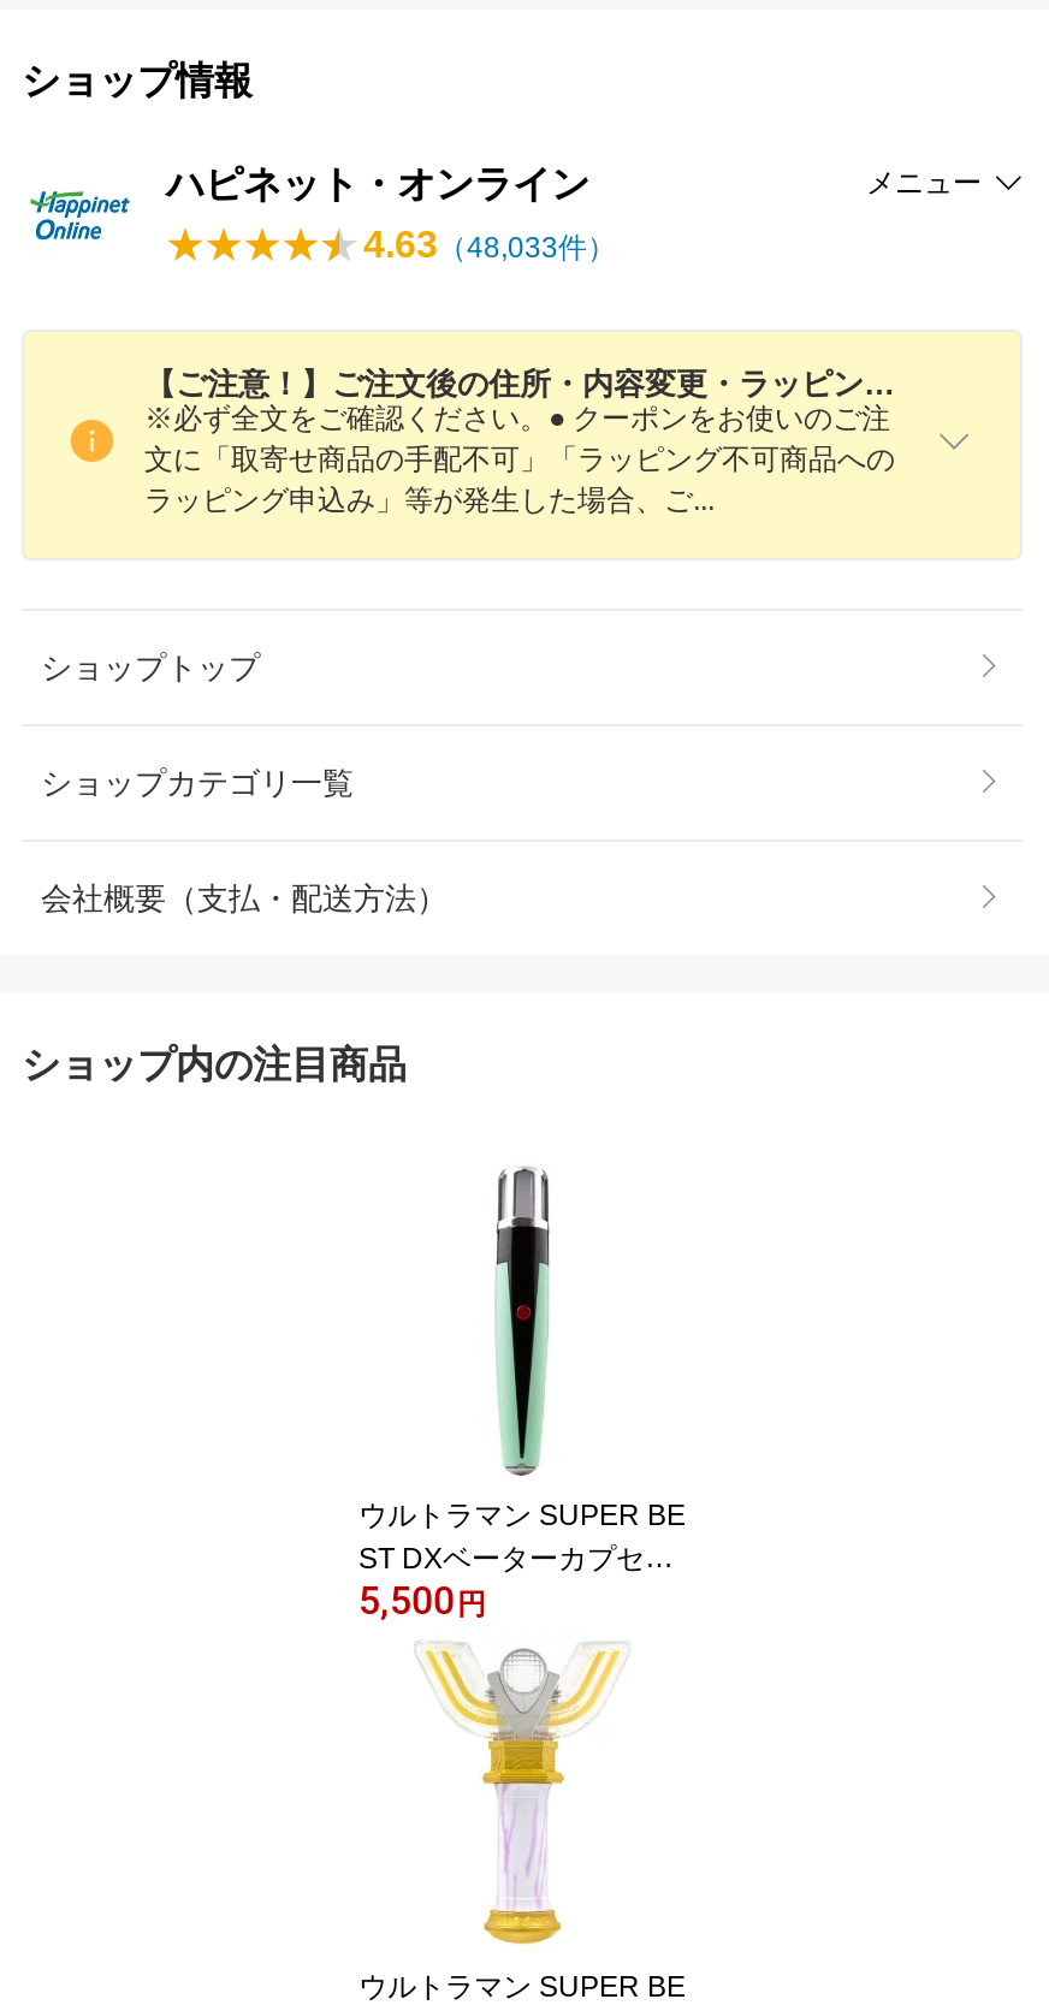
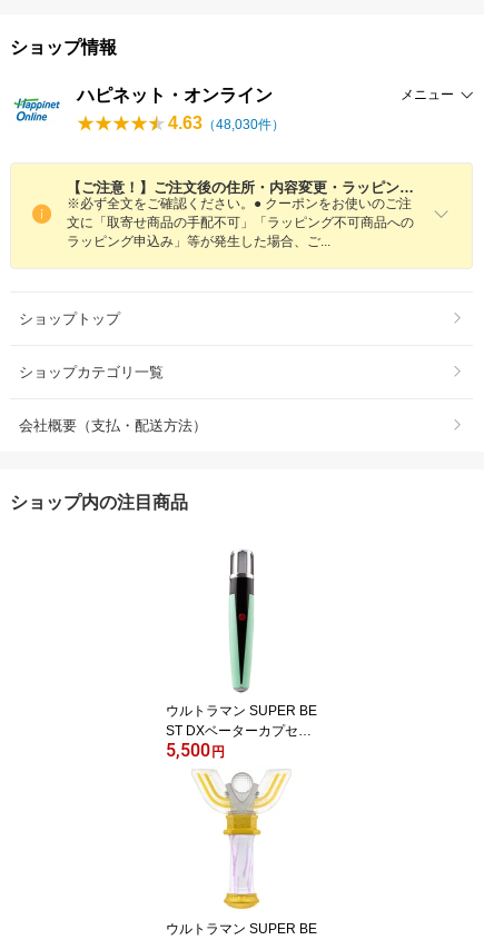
- 4.63（48,033件）
+ 4.63（48,030件）
